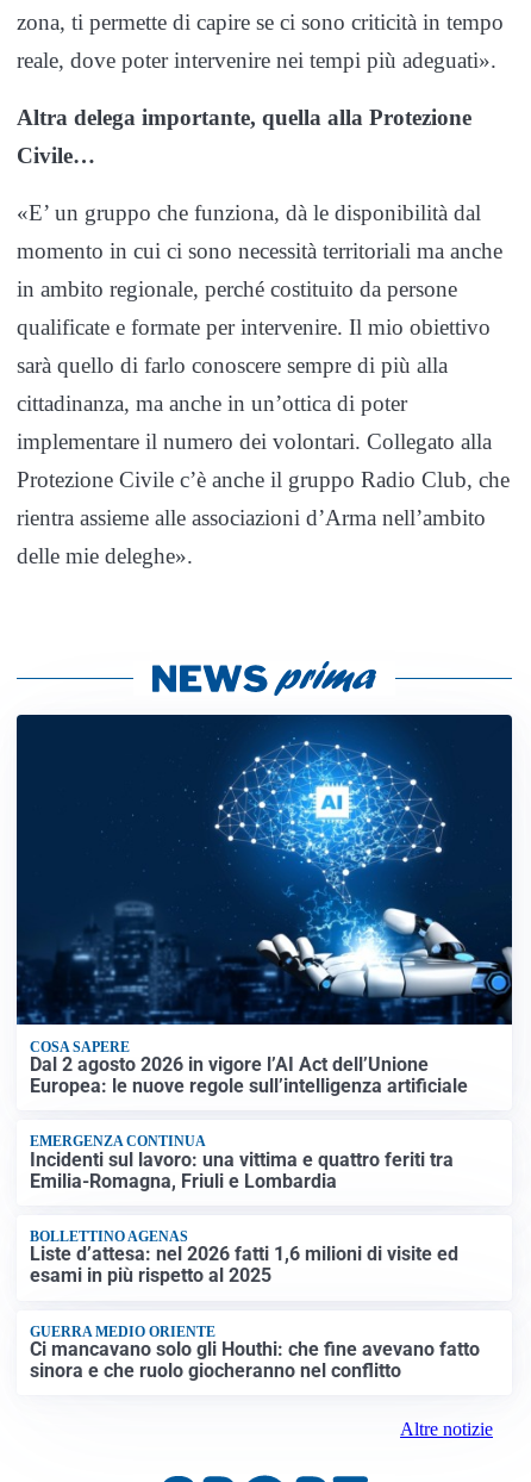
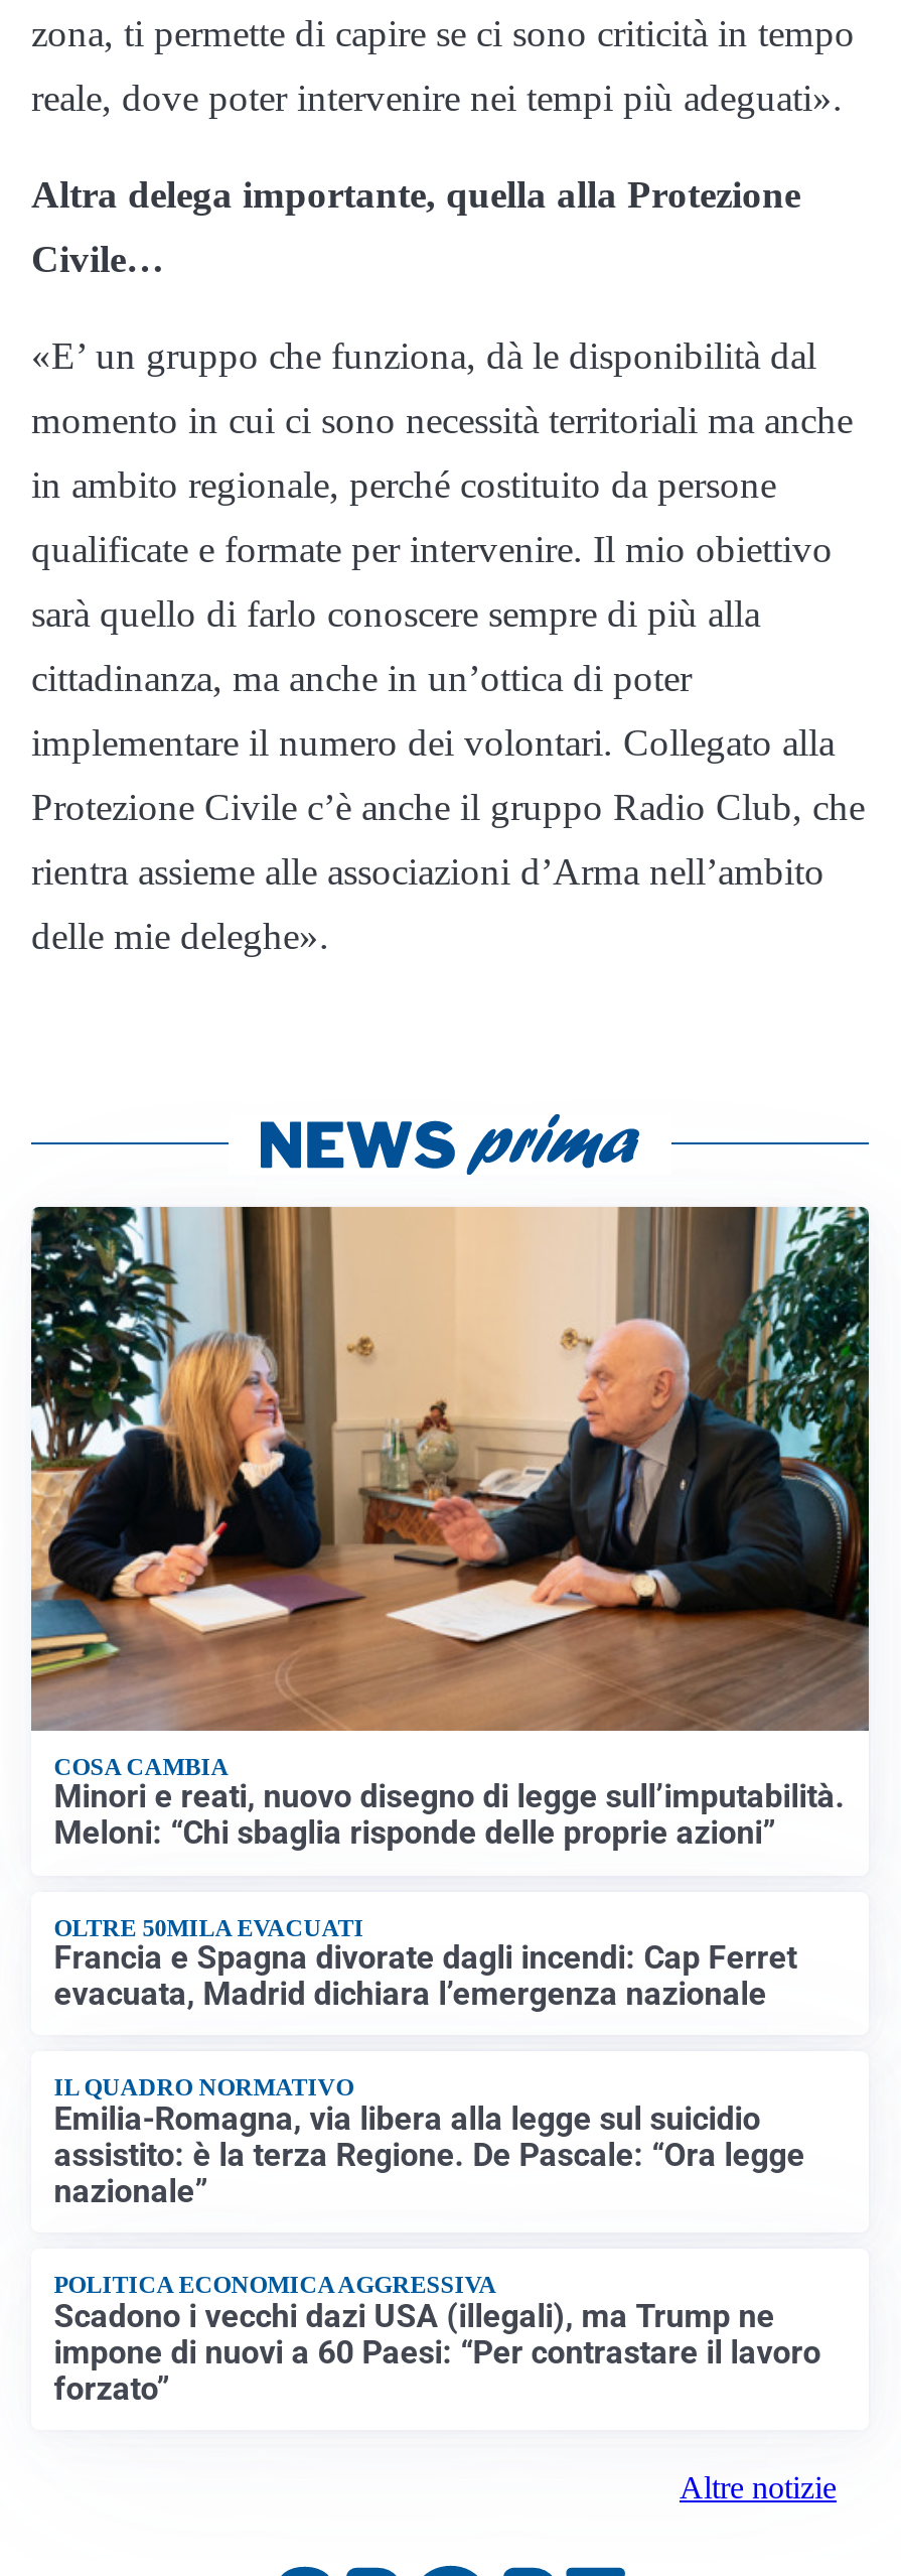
- [image]
- COSA SAPERE
- Dal 2 agosto 2026 in vigore l’AI Act dell’Unione
- Europea: le nuove regole sull’intelligenza artificiale
+ [image]
+ COSA CAMBIA
+ Minori e reati, nuovo disegno di legge sull’imputabilità.
+ Meloni: “Chi sbaglia risponde delle proprie azioni”

- EMERGENZA CONTINUA
- Incidenti sul lavoro: una vittima e quattro feriti tra
- Emilia-Romagna, Friuli e Lombardia
+ OLTRE 50MILA EVACUATI
+ Francia e Spagna divorate dagli incendi: Cap Ferret
+ evacuata, Madrid dichiara l’emergenza nazionale

- BOLLETTINO AGENAS
- Liste d’attesa: nel 2026 fatti 1,6 milioni di visite ed
- esami in più rispetto al 2025
+ IL QUADRO NORMATIVO
+ Emilia-Romagna, via libera alla legge sul suicidio
+ assistito: è la terza Regione. De Pascale: “Ora legge
+ nazionale”

- GUERRA MEDIO ORIENTE
- Ci mancavano solo gli Houthi: che fine avevano fatto
- sinora e che ruolo giocheranno nel conflitto
+ POLITICA ECONOMICA AGGRESSIVA
+ Scadono i vecchi dazi USA (illegali), ma Trump ne
+ impone di nuovi a 60 Paesi: “Per contrastare il lavoro
+ forzato”
